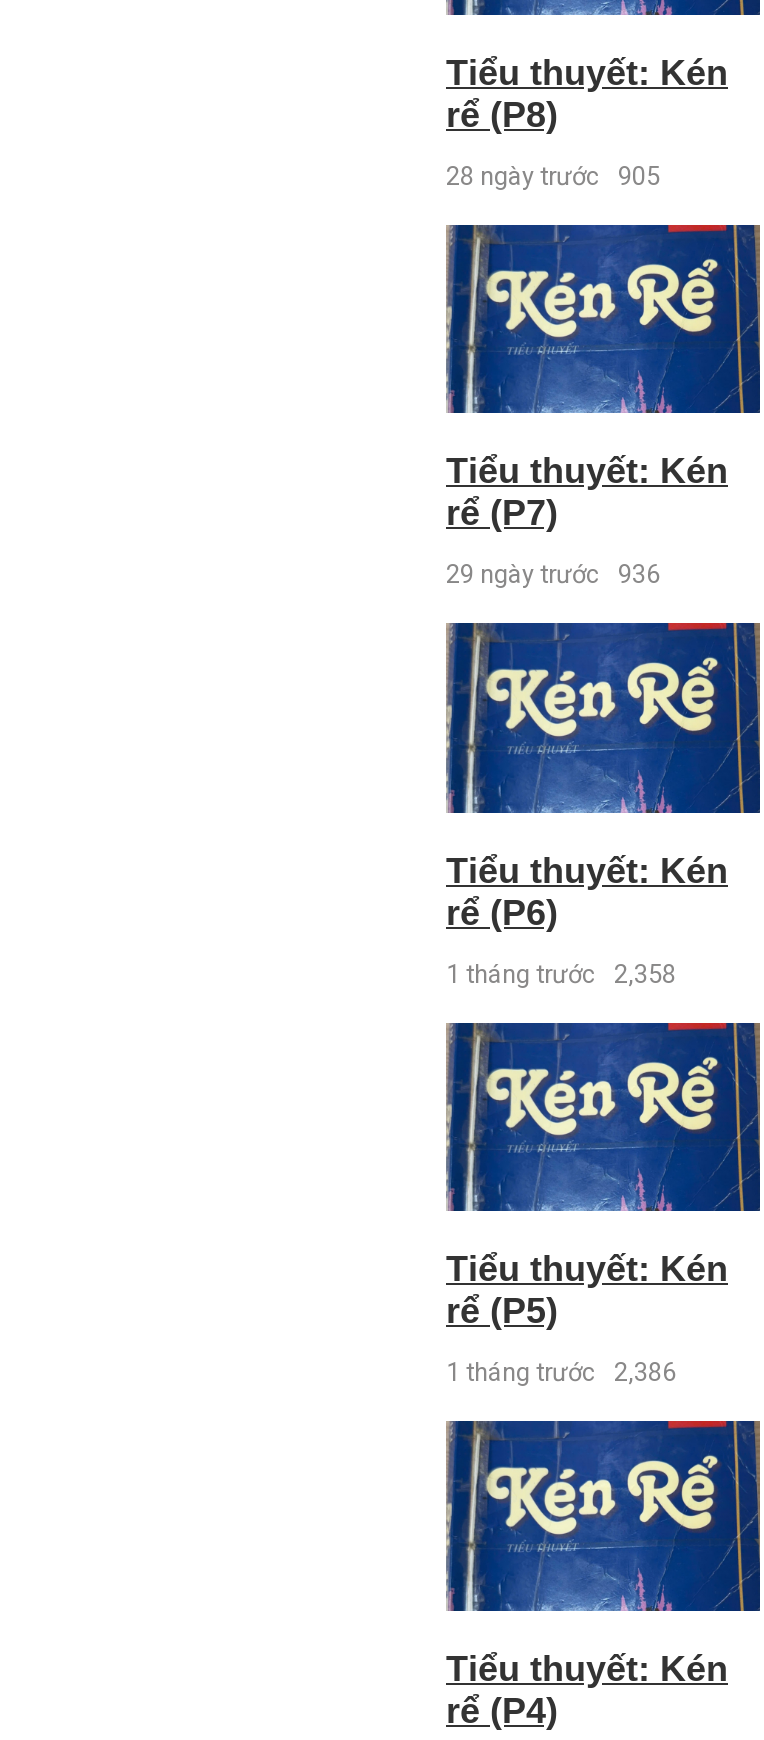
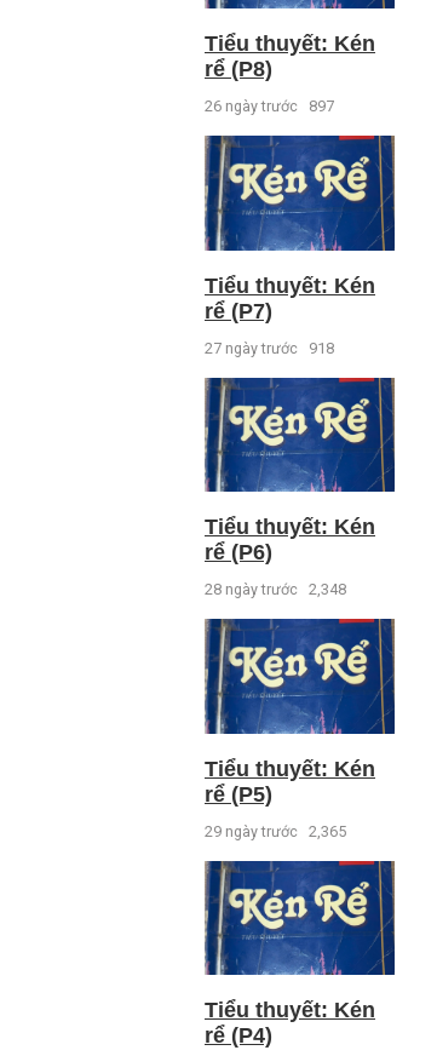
- 28 ngày trước 905
+ 26 ngày trước 897

- 29 ngày trước 936
+ 27 ngày trước 918

- 1 tháng trước 2,358
+ 28 ngày trước 2,348

- 1 tháng trước 2,386
+ 29 ngày trước 2,365
